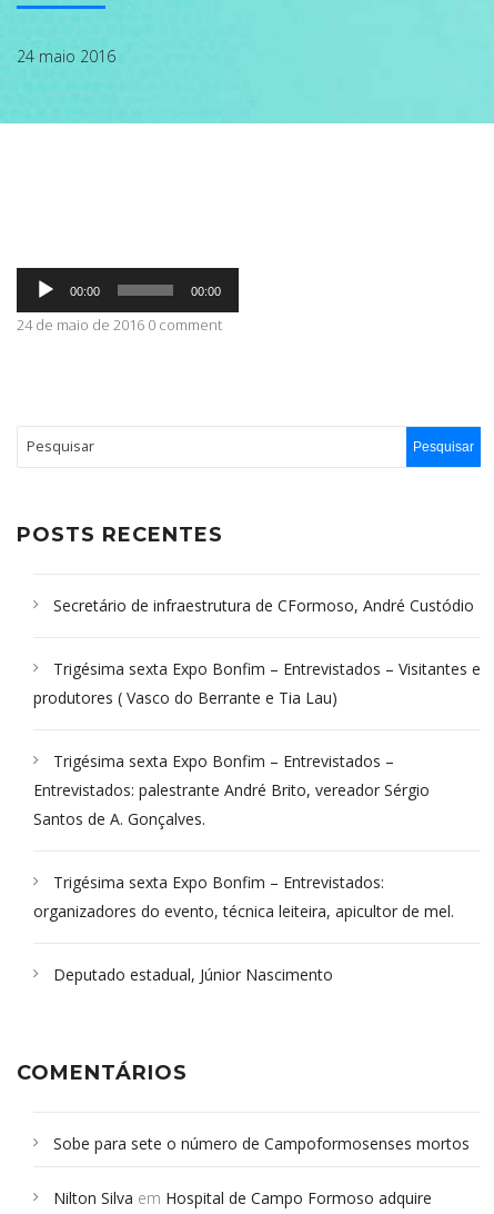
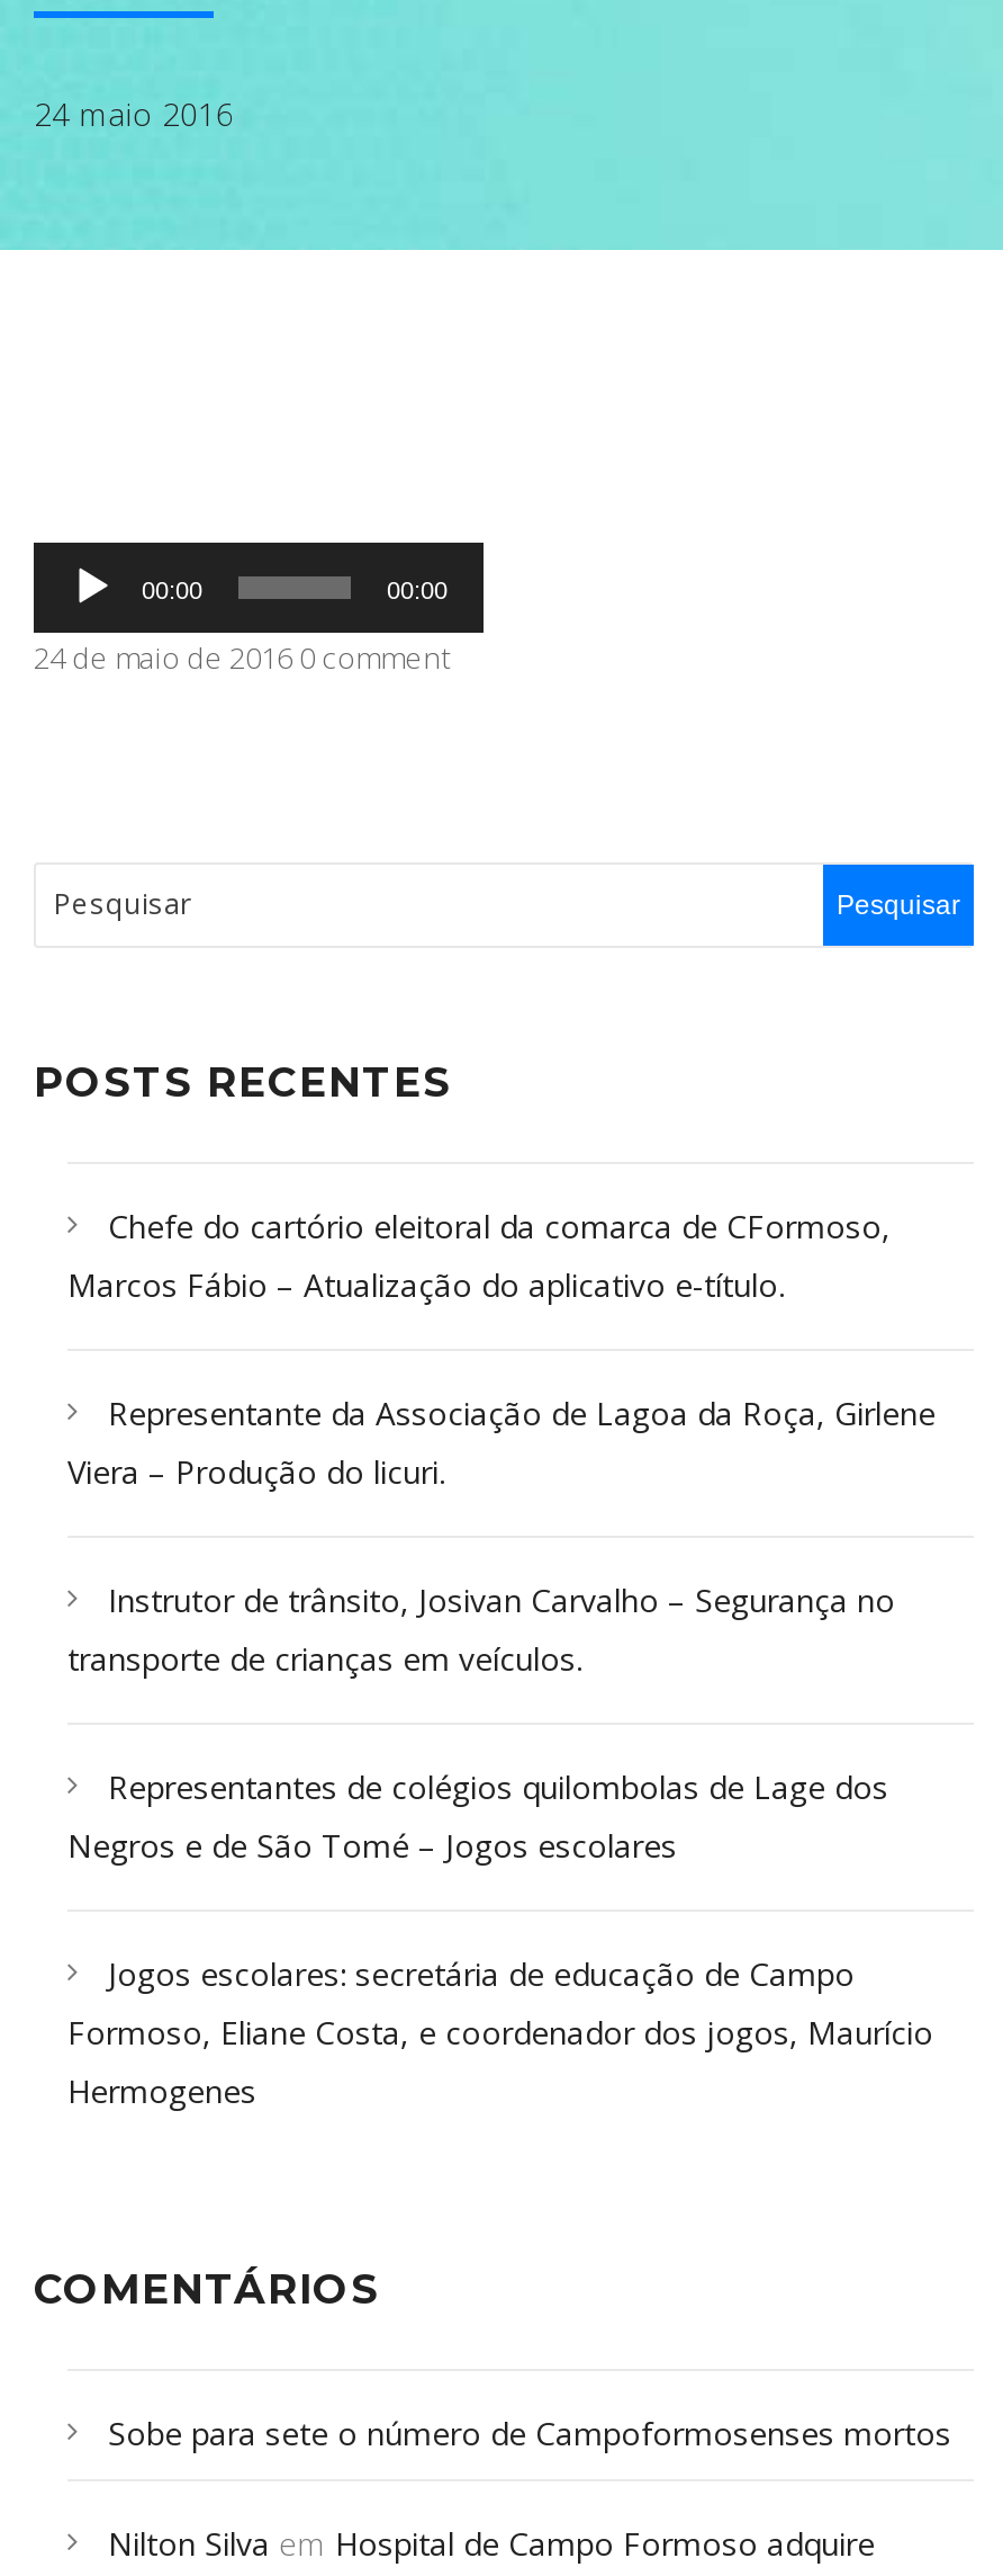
- Secretário de infraestrutura de CFormoso, André Custódio
+ Chefe do cartório eleitoral da comarca de CFormoso,
+ Marcos Fábio – Atualização do aplicativo e-título.

- Trigésima sexta Expo Bonfim – Entrevistados – Visitantes e
- produtores ( Vasco do Berrante e Tia Lau)
+ Representante da Associação de Lagoa da Roça, Girlene
+ Viera – Produção do licuri.

- Trigésima sexta Expo Bonfim – Entrevistados –
- Entrevistados: palestrante André Brito, vereador Sérgio
- Santos de A. Gonçalves.
+ Instrutor de trânsito, Josivan Carvalho – Segurança no
+ transporte de crianças em veículos.

- Trigésima sexta Expo Bonfim – Entrevistados:
- organizadores do evento, técnica leiteira, apicultor de mel.
+ Representantes de colégios quilombolas de Lage dos
+ Negros e de São Tomé – Jogos escolares

- Deputado estadual, Júnior Nascimento
+ Jogos escolares: secretária de educação de Campo
+ Formoso, Eliane Costa, e coordenador dos jogos, Maurício
+ Hermogenes
